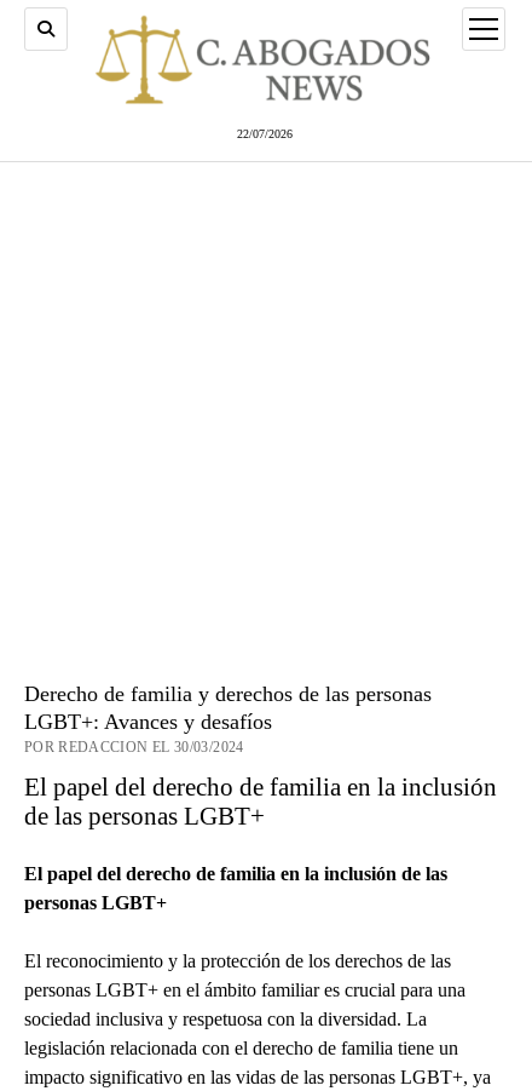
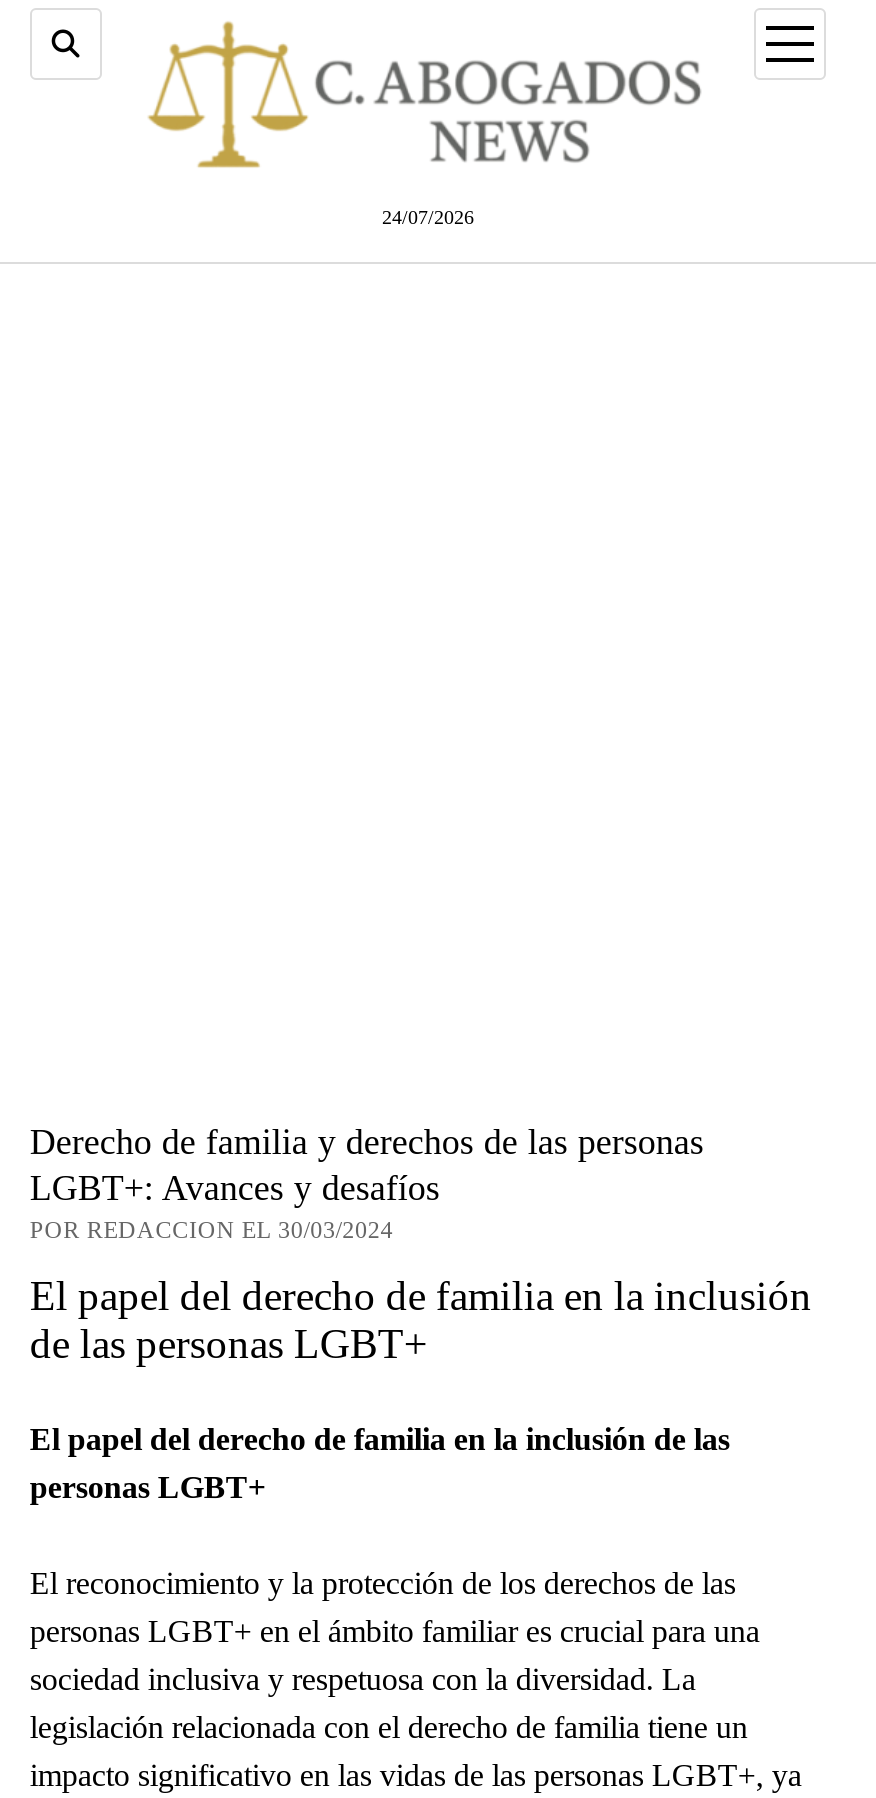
- 22/07/2026
+ 24/07/2026
